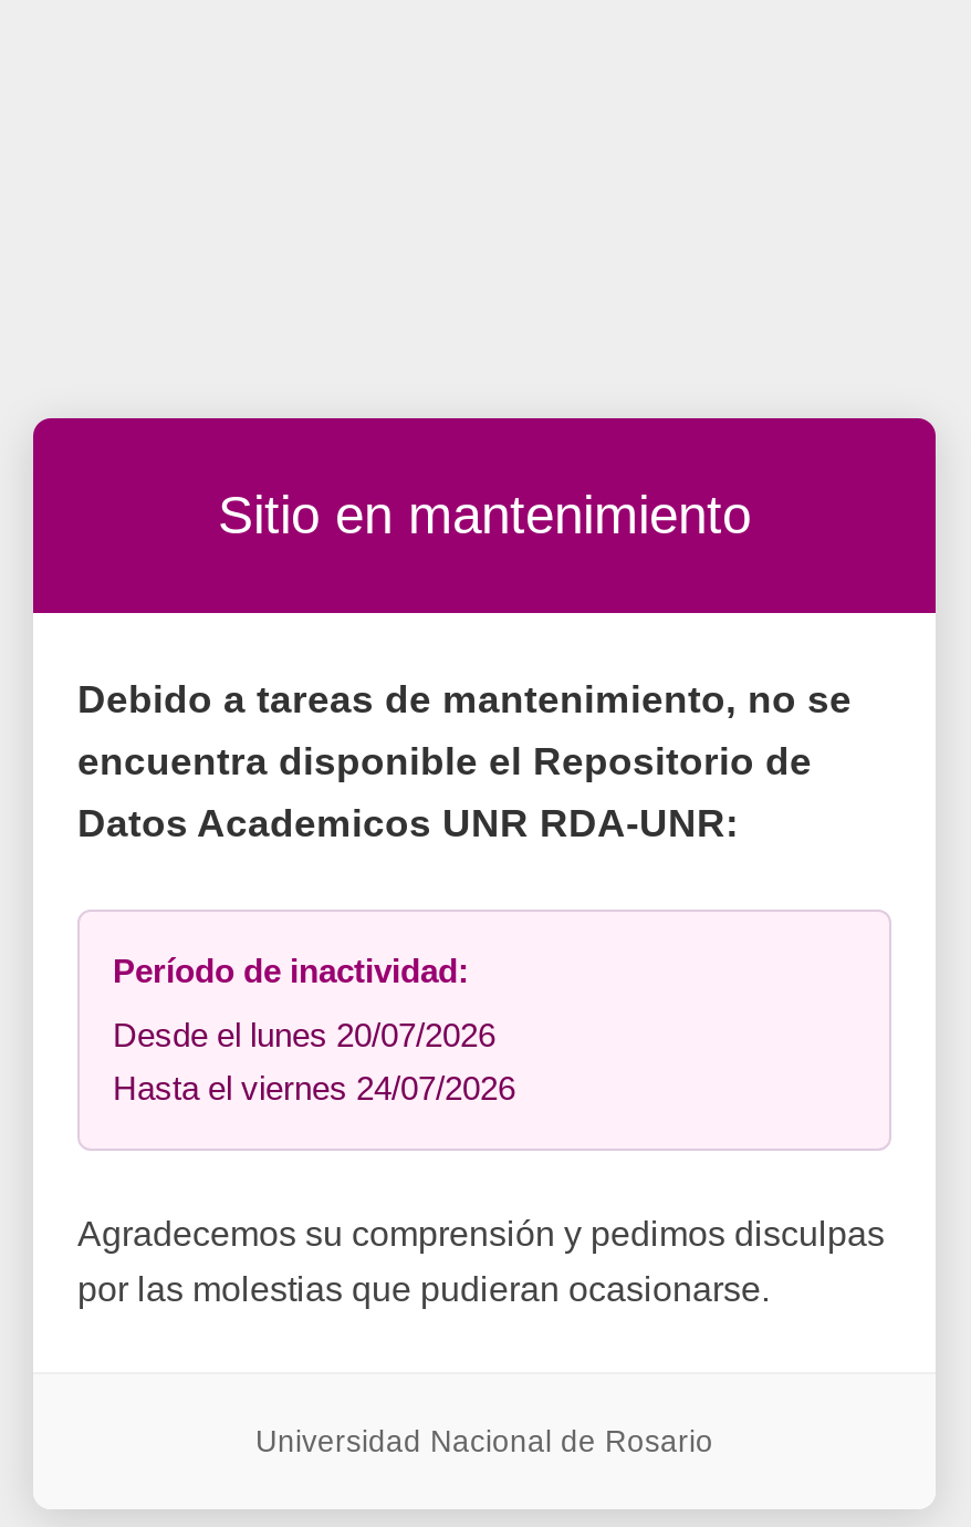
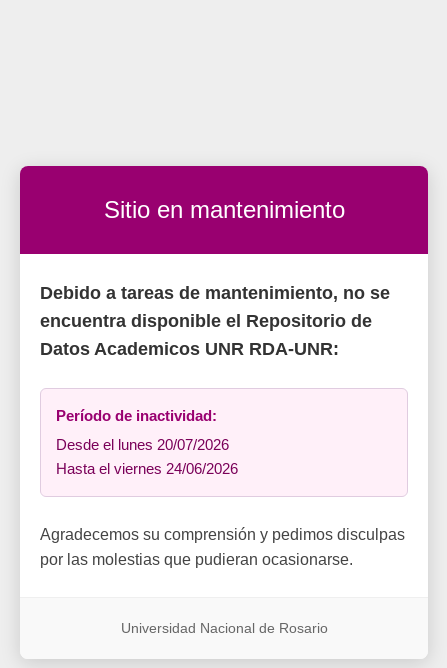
- Hasta el viernes 24/07/2026
+ Hasta el viernes 24/06/2026
